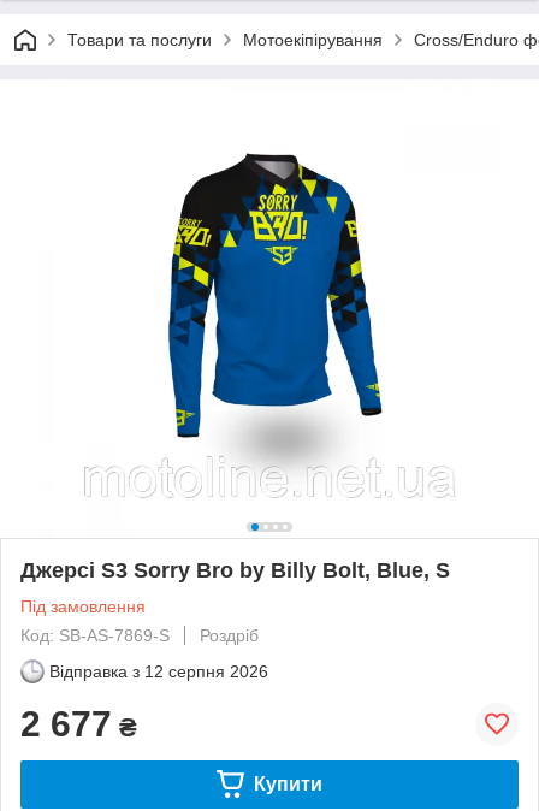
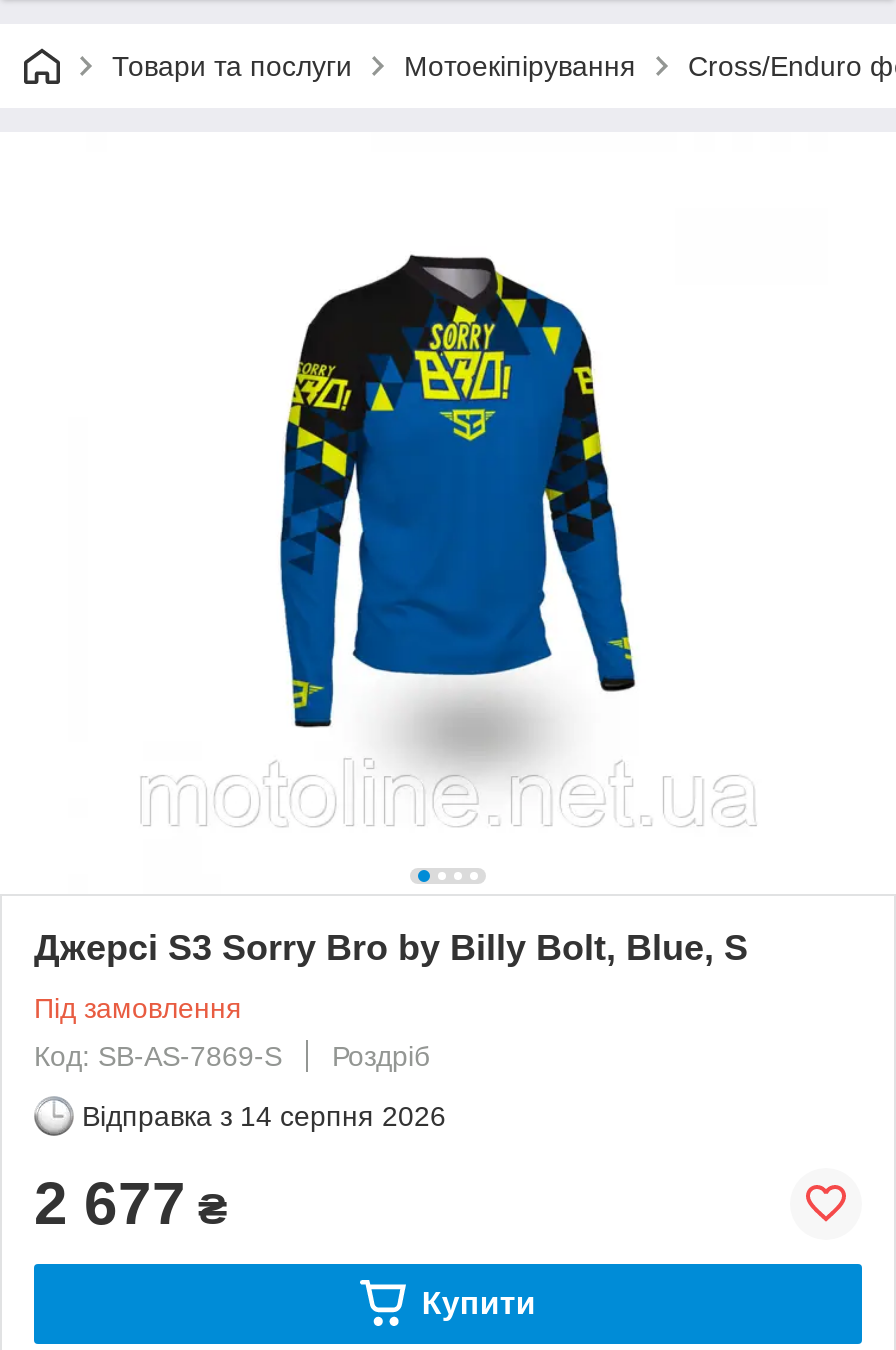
- Відправка з 12 серпня 2026
+ Відправка з 14 серпня 2026
